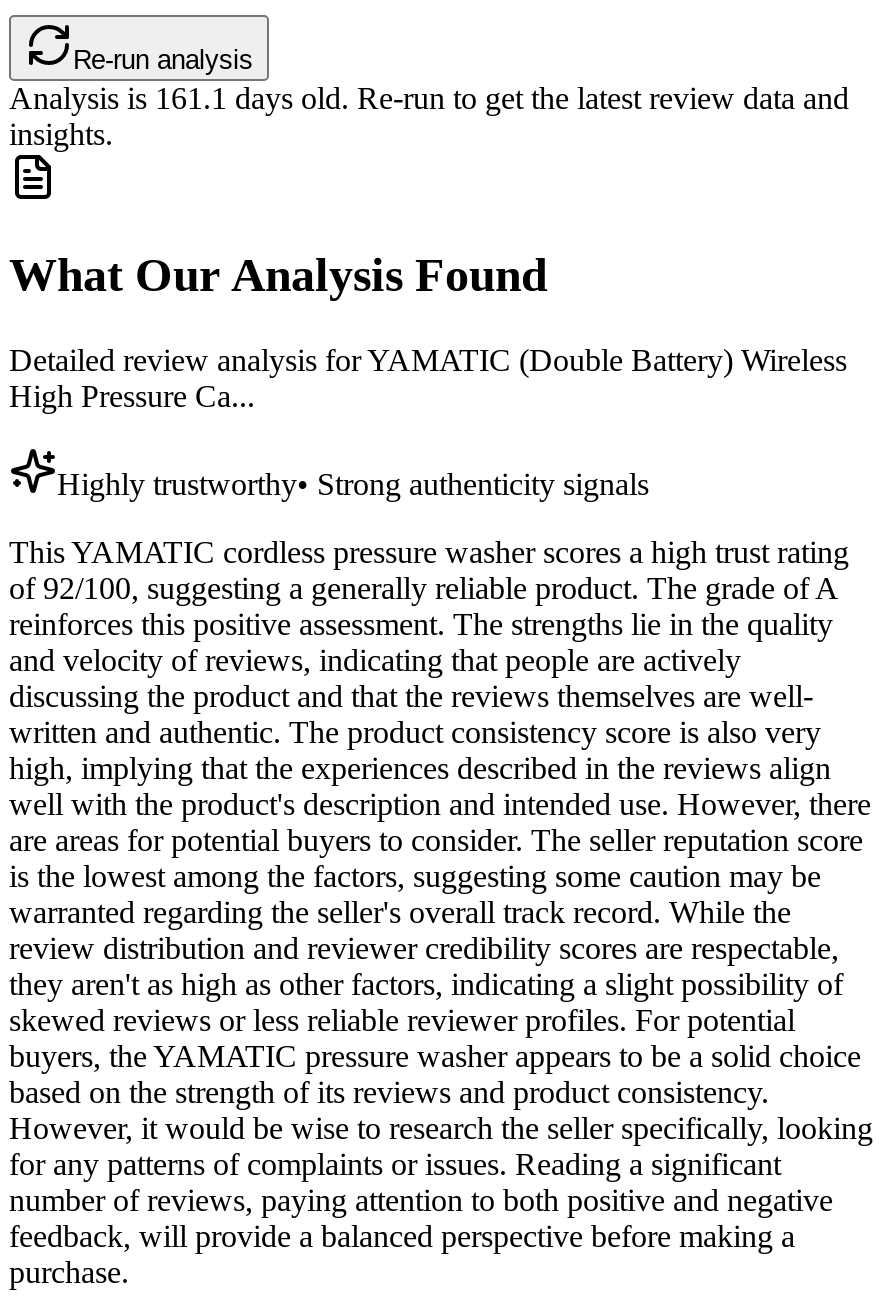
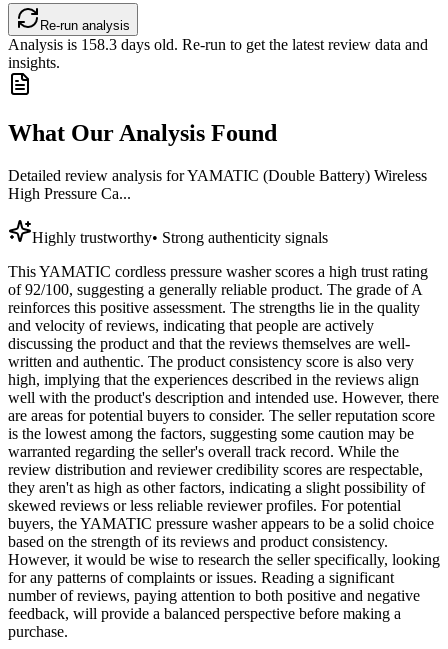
- Analysis is161.1days old. Re-run to get the latest review data and
+ Analysis is158.3days old. Re-run to get the latest review data and
